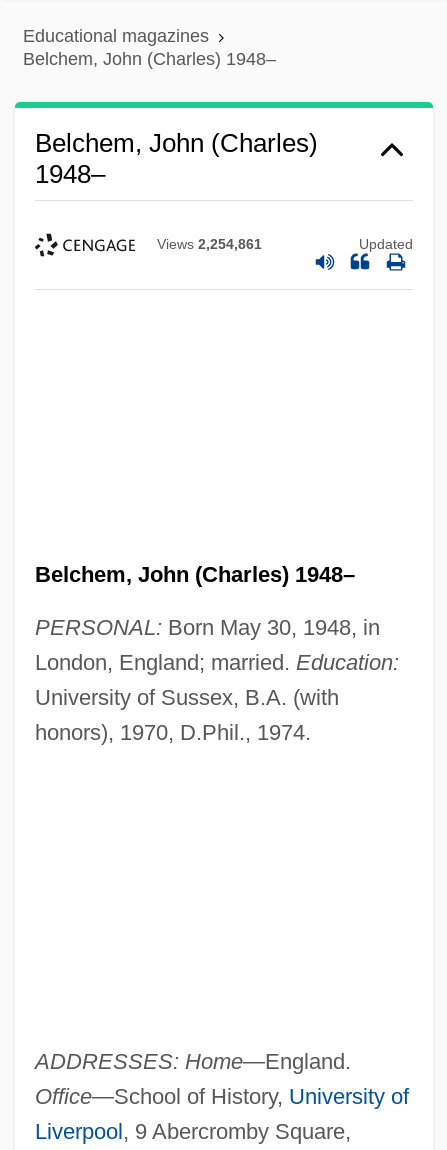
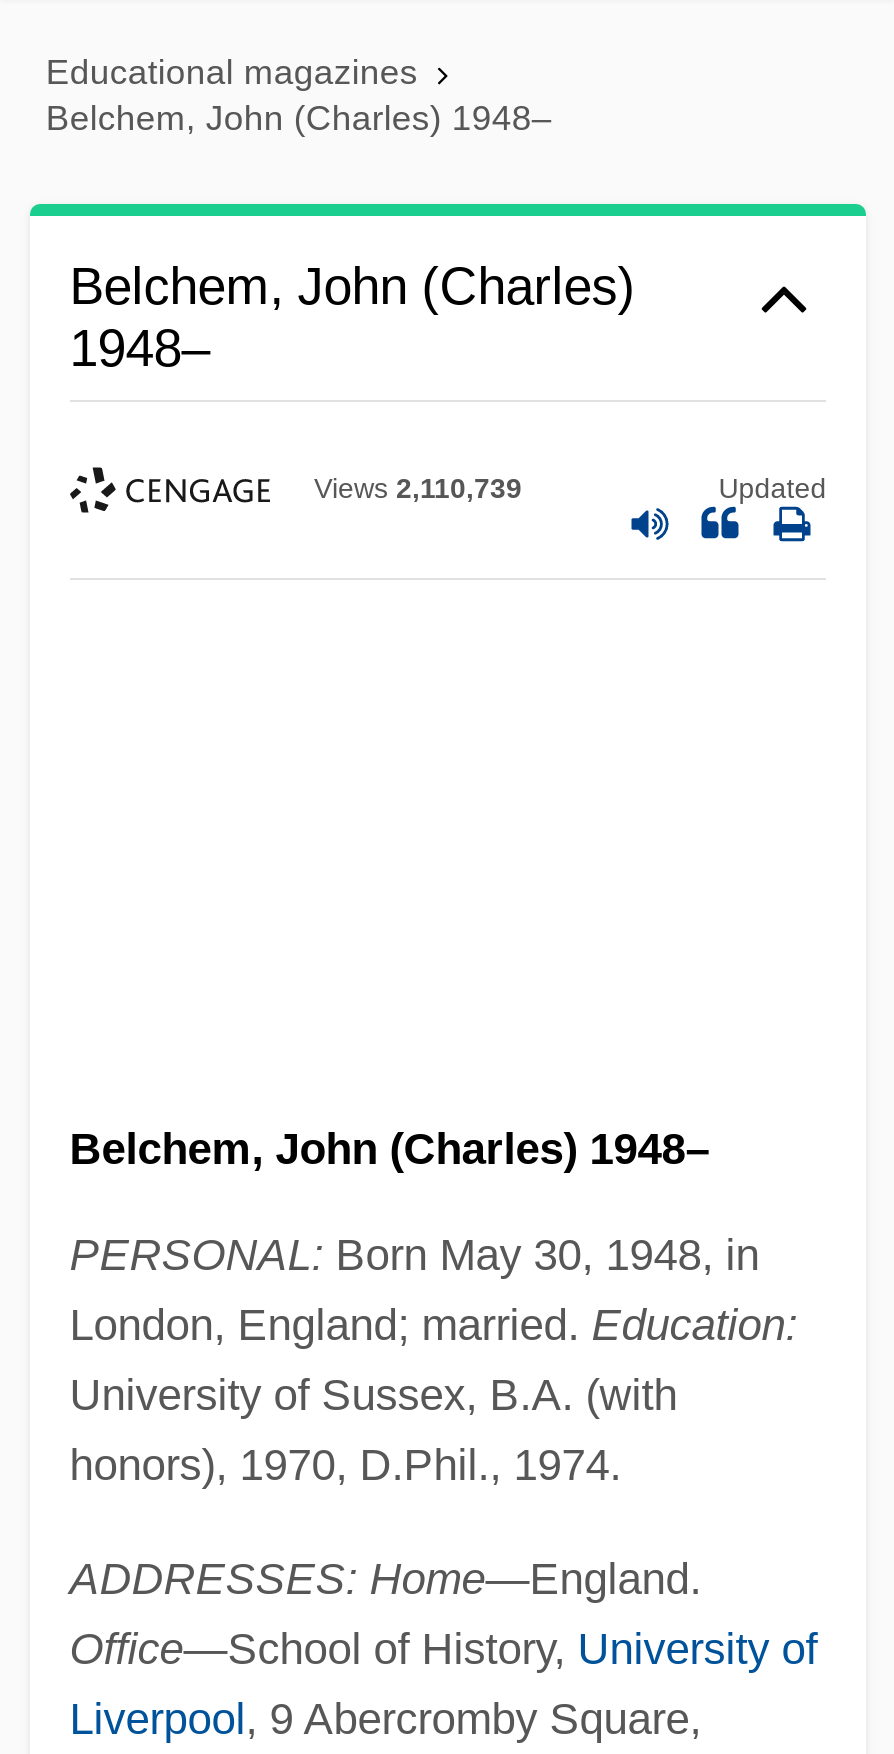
- Views 2,254,861
+ Views 2,110,739
